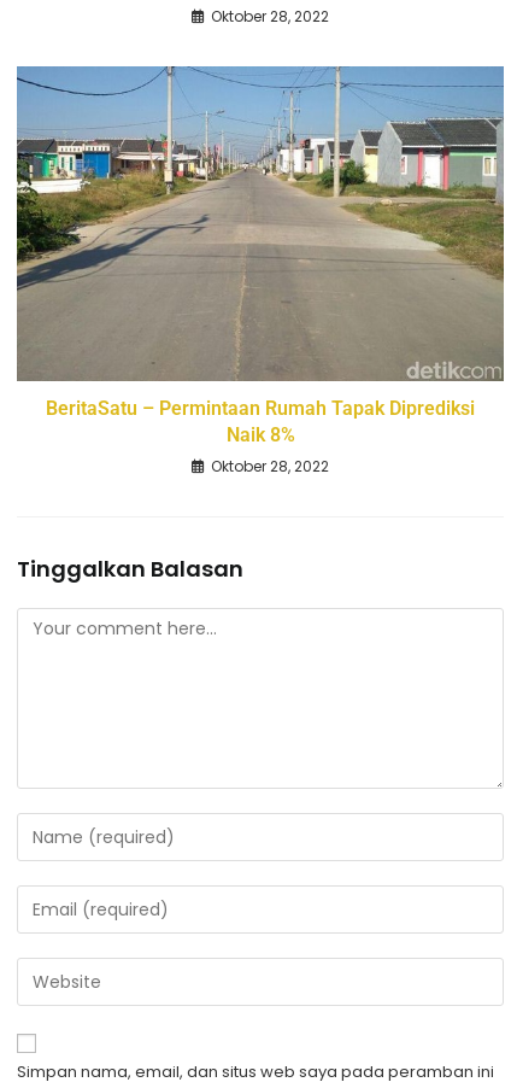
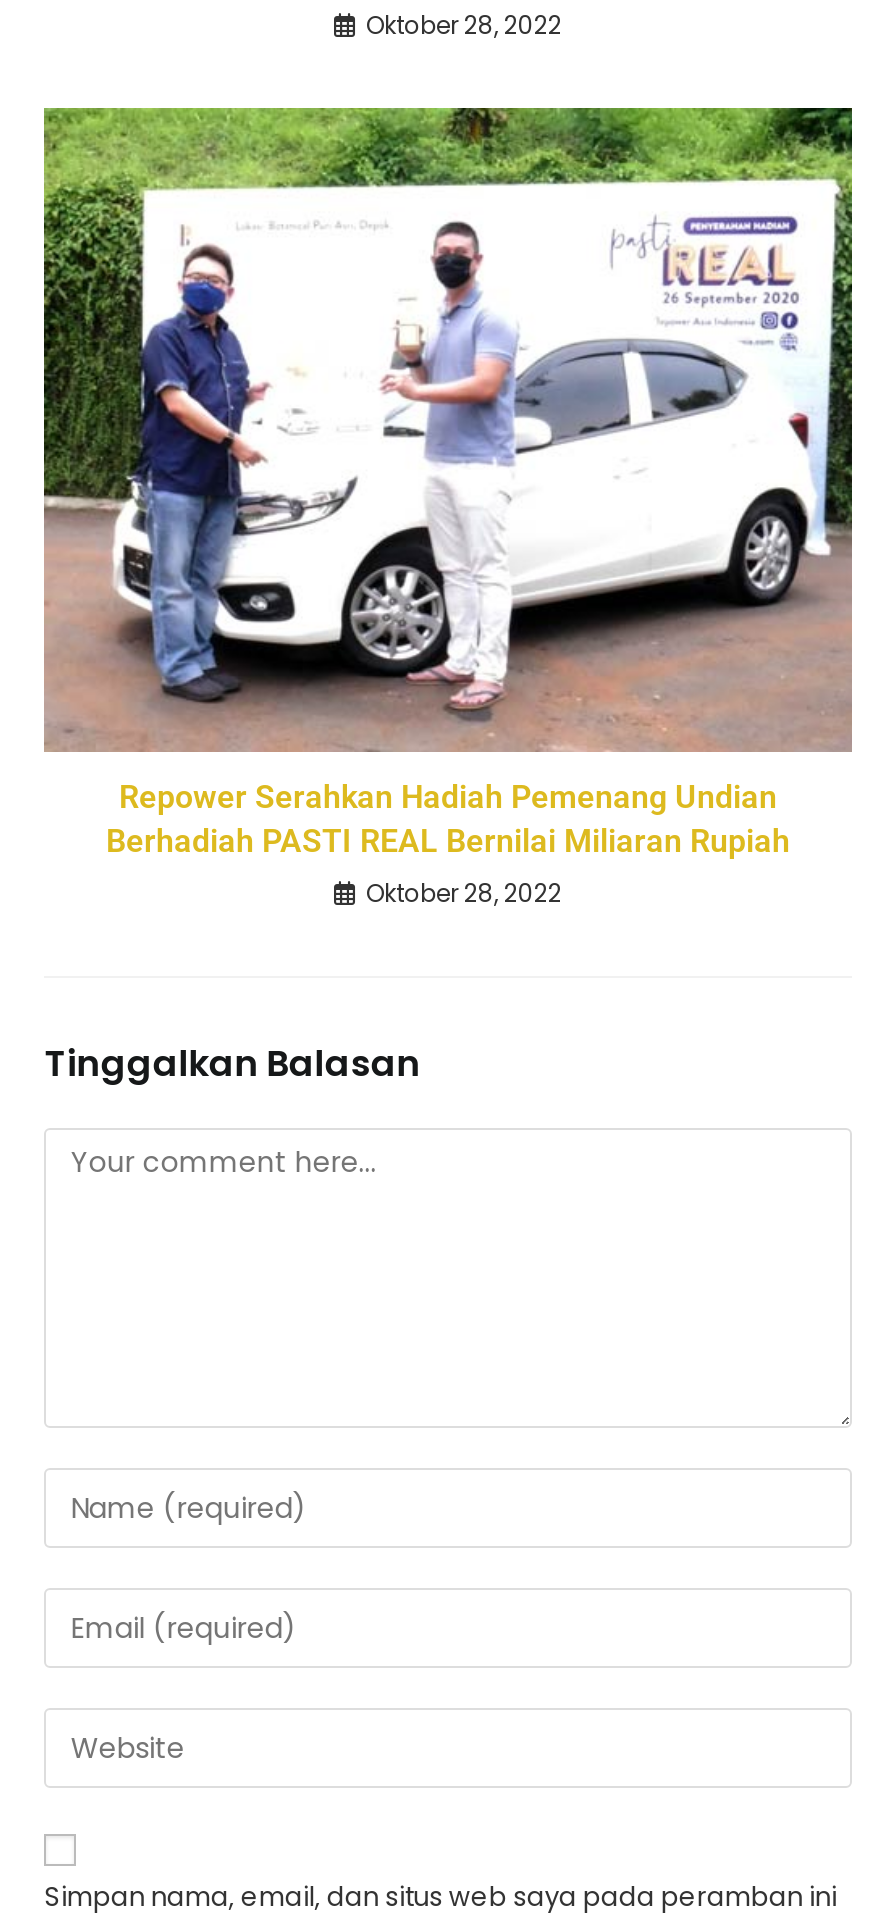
- [image]
- BeritaSatu – Permintaan Rumah Tapak Diprediksi
- Naik 8%
+ [image]
+ Repower Serahkan Hadiah Pemenang Undian
+ Berhadiah PASTI REAL Bernilai Miliaran Rupiah
